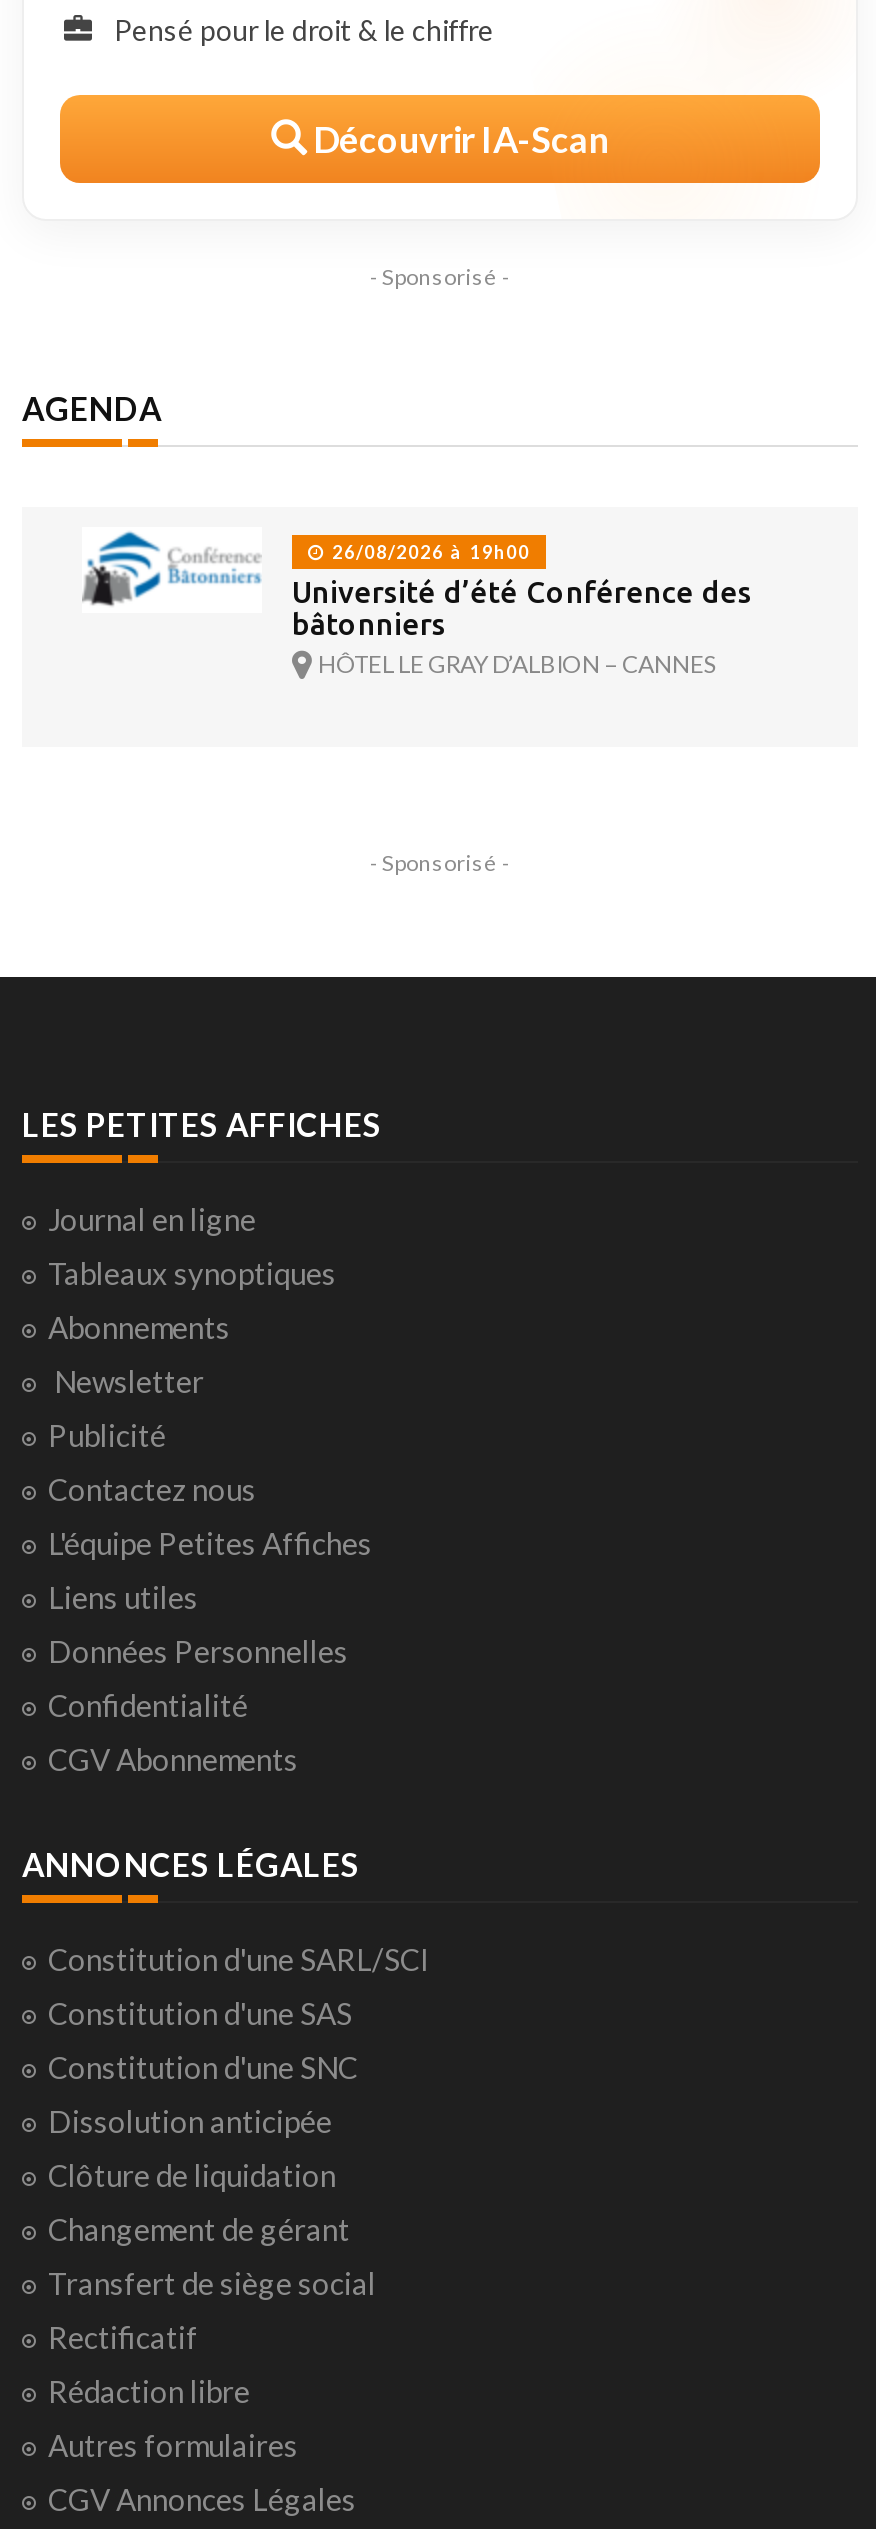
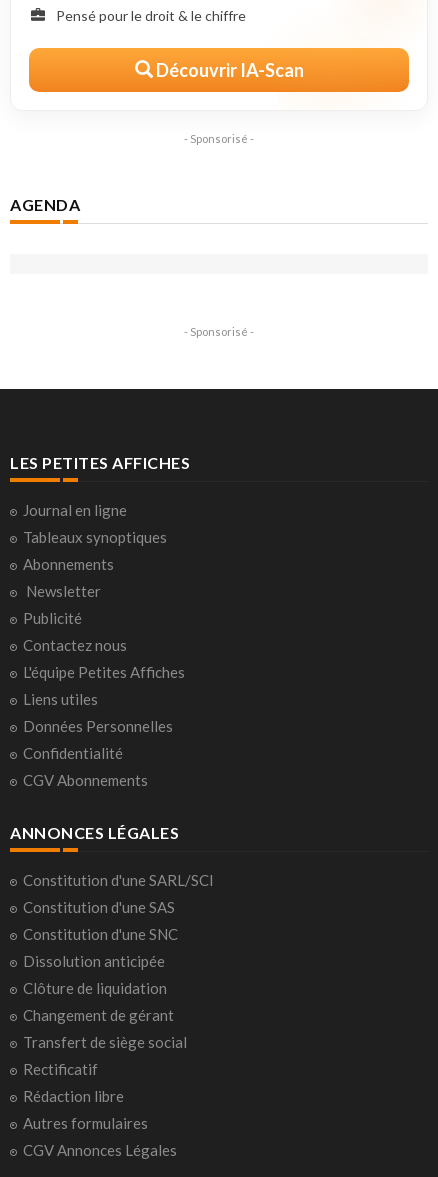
- [image]
- 26/08/2026 à 19h00
- Université d’été Conférence des
- bâtonniers
- HÔTEL LE GRAY D’ALBION – CANNES
